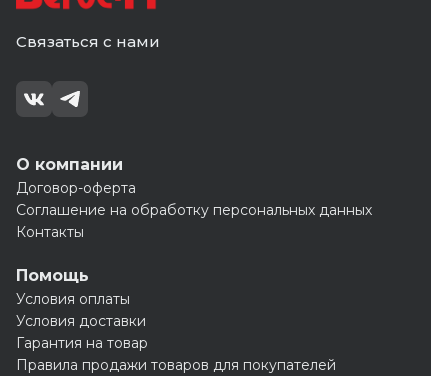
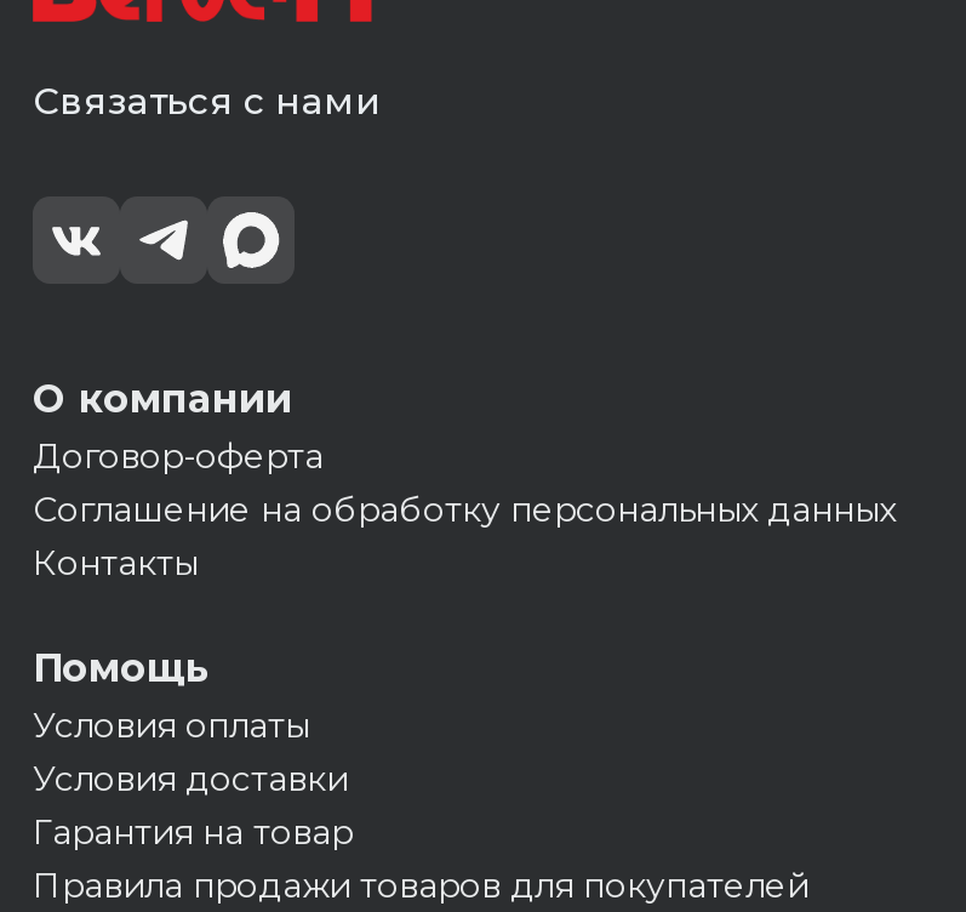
+ [image]
